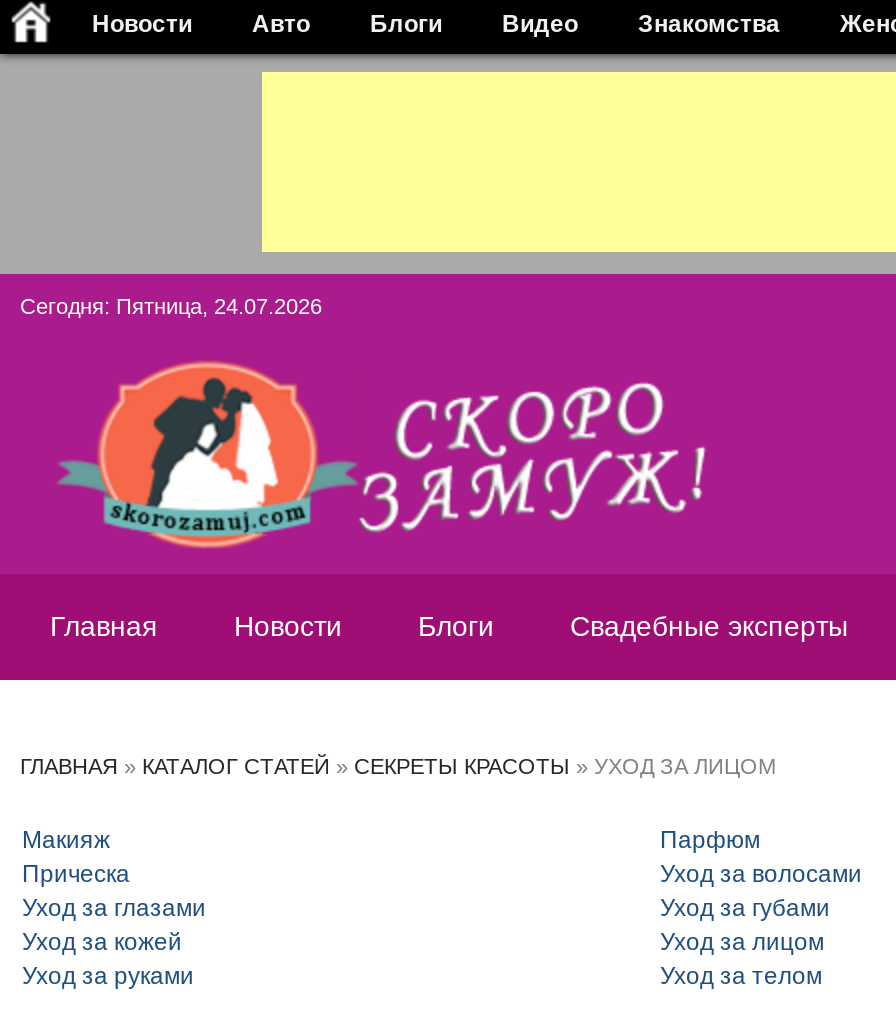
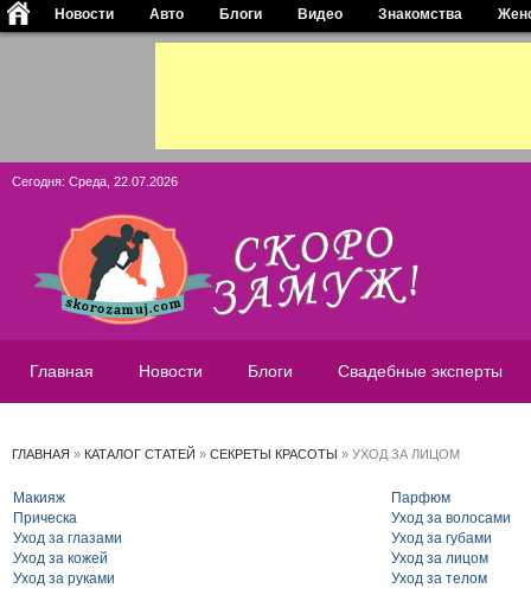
- Сегодня: Пятница, 24.07.2026
+ Сегодня: Среда, 22.07.2026
